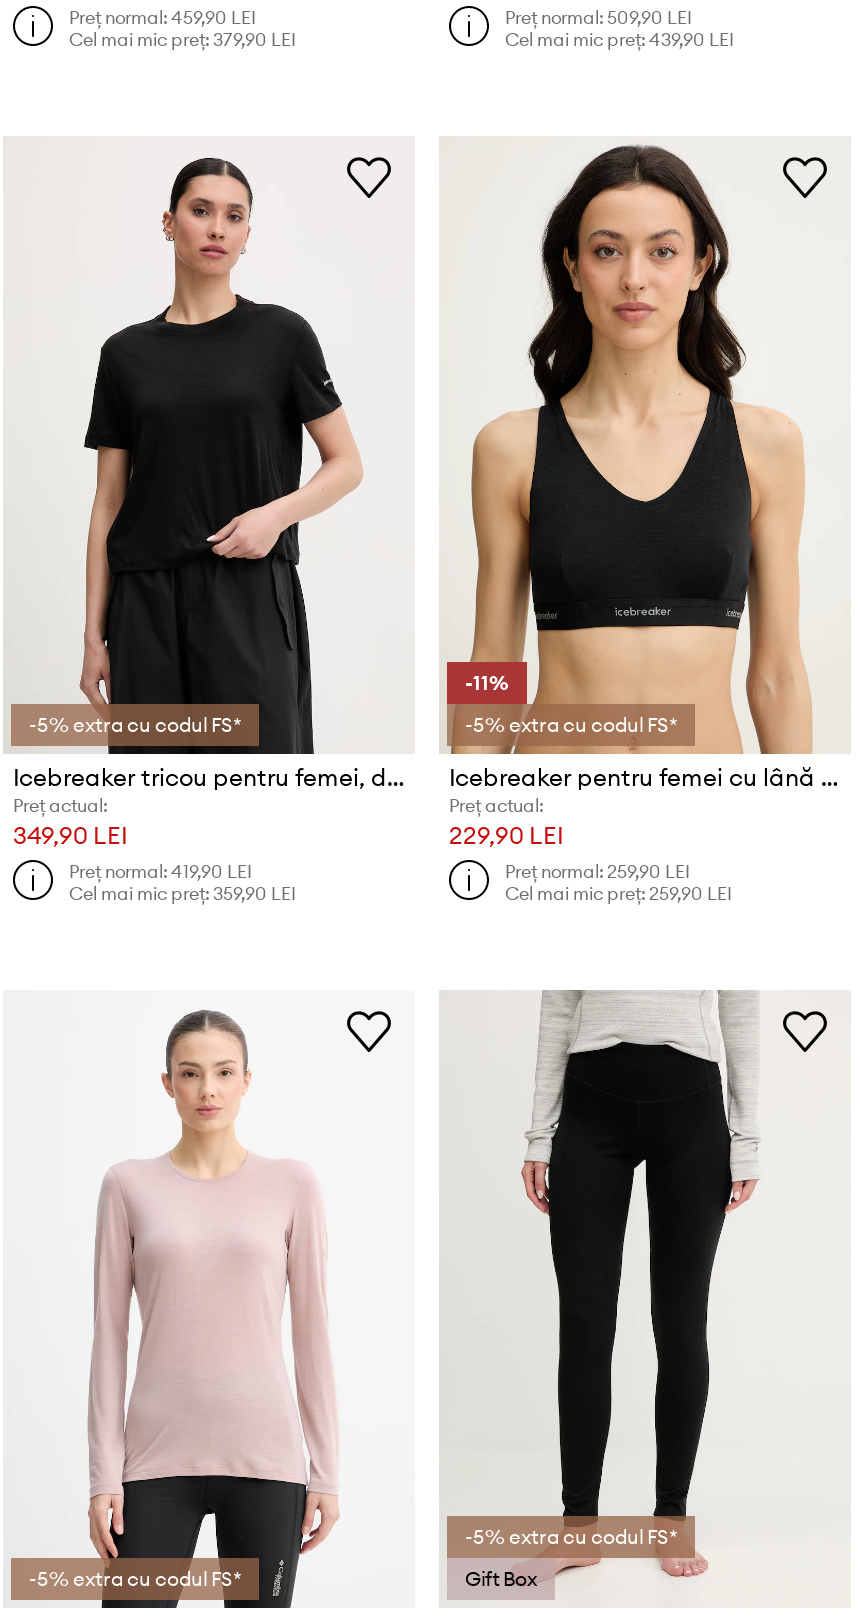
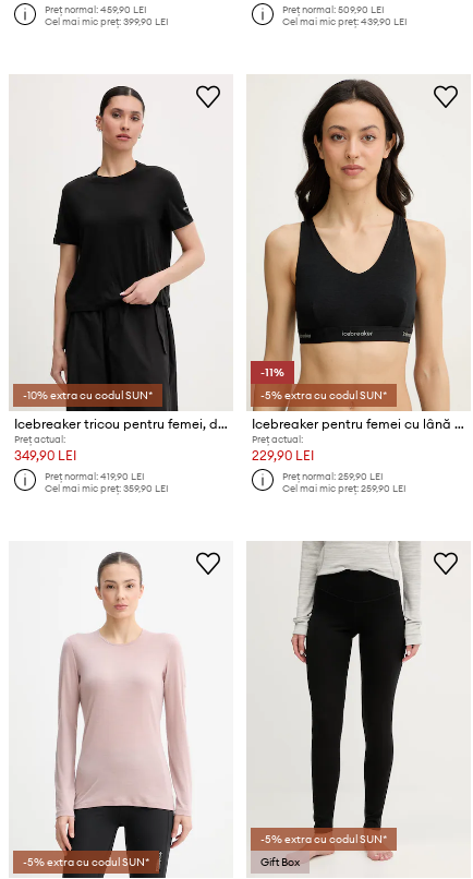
- Cel mai mic preț: 379,90 LEI
+ Cel mai mic preț: 399,90 LEI

- -5% extra cu codul FS*
+ -10% extra cu codul SUN*

- -5% extra cu codul FS*
+ -5% extra cu codul SUN*

- -5% extra cu codul FS*
+ -5% extra cu codul SUN*

- -5% extra cu codul FS*
+ -5% extra cu codul SUN*
